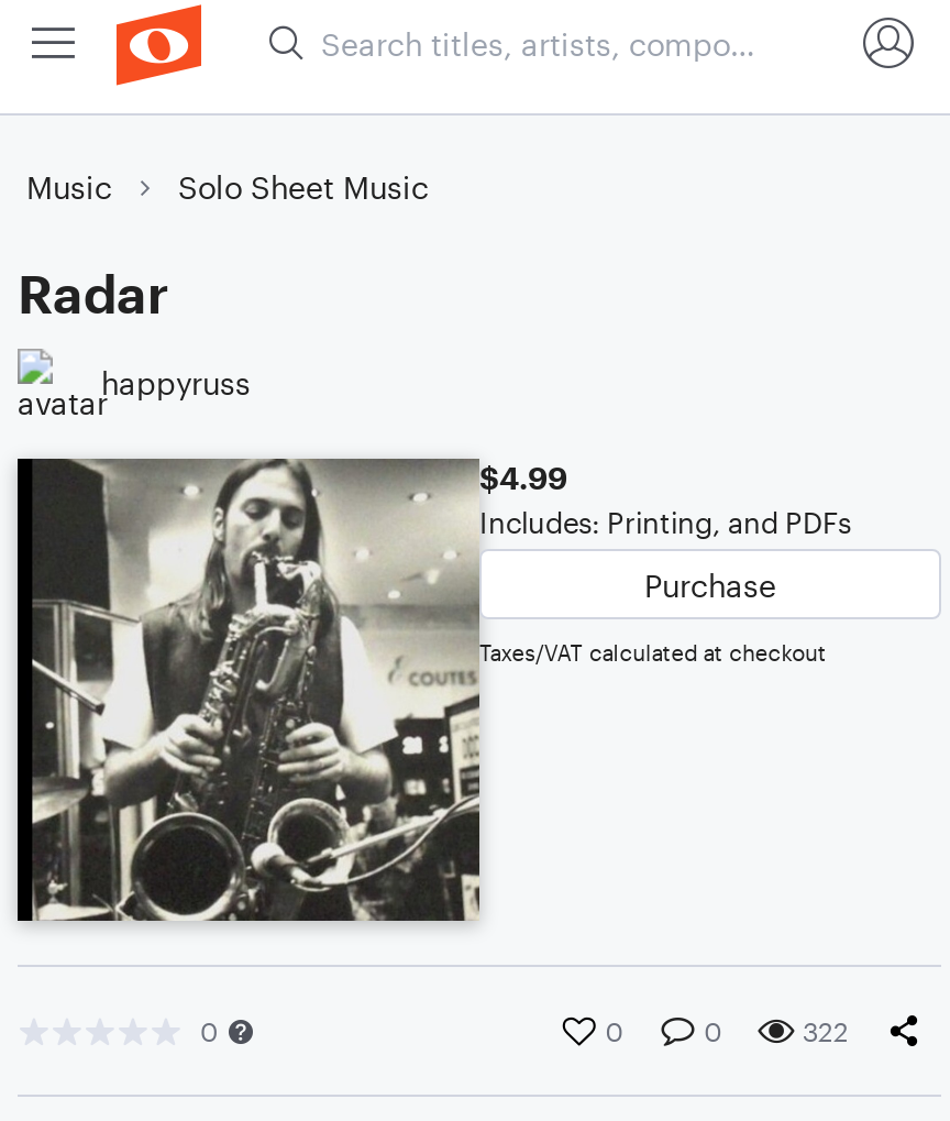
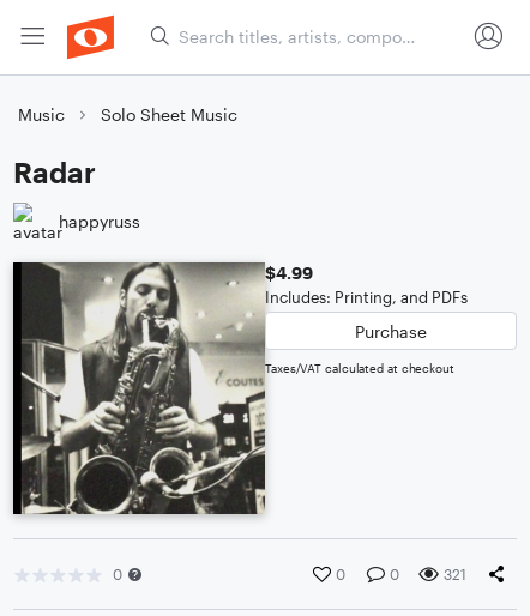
- 322
+ 321
